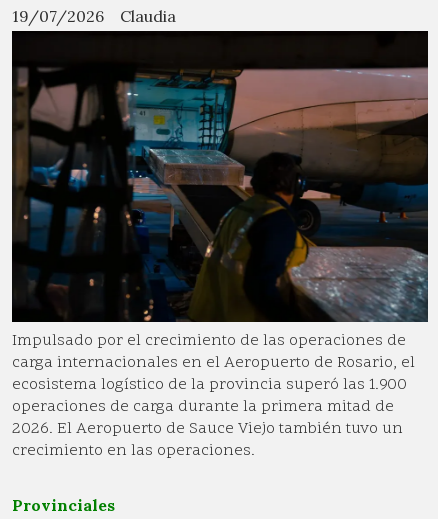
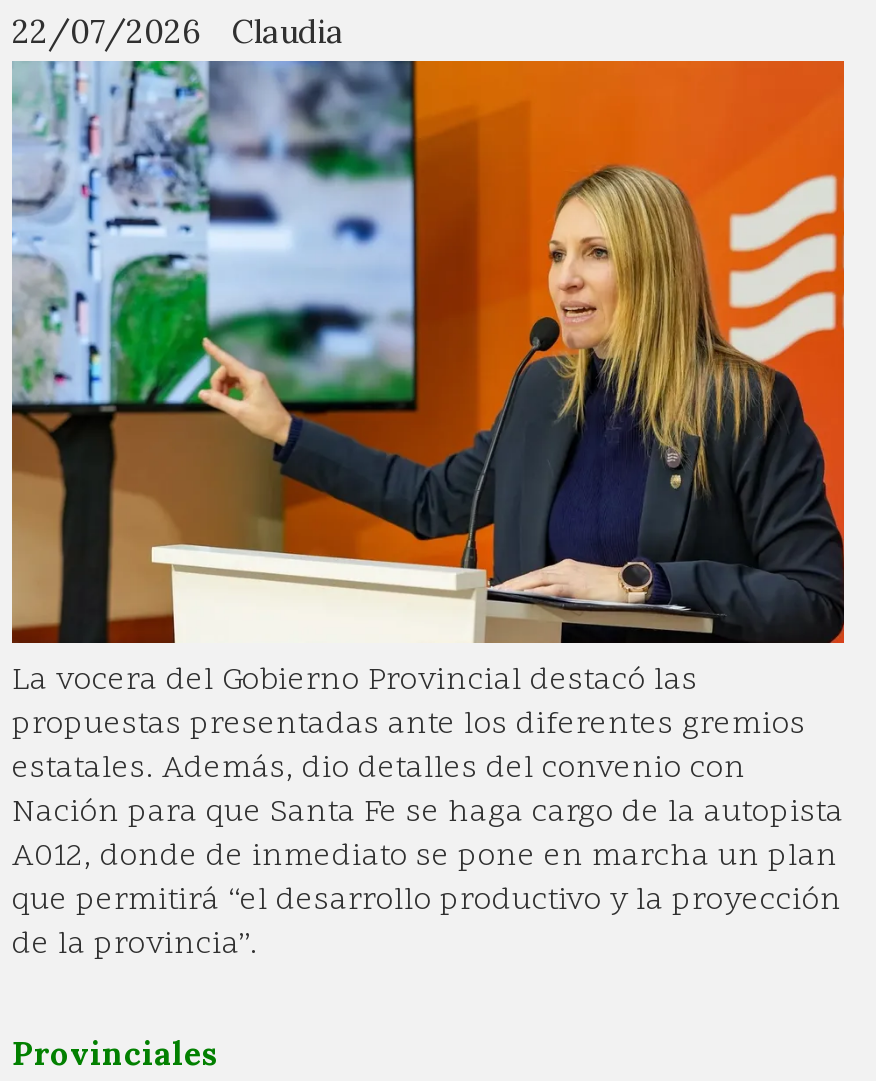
- 19/07/2026 Claudia
+ 22/07/2026 Claudia

- [image]
- Impulsado por el crecimiento de las operaciones de
- carga internacionales en el Aeropuerto de Rosario, el
- ecosistema logístico de la provincia superó las 1.900
- operaciones de carga durante la primera mitad de
- 2026. El Aeropuerto de Sauce Viejo también tuvo un
- crecimiento en las operaciones.
+ [image]
+ La vocera del Gobierno Provincial destacó las
+ propuestas presentadas ante los diferentes gremios
+ estatales. Además, dio detalles del convenio con
+ Nación para que Santa Fe se haga cargo de la autopista
+ A012, donde de inmediato se pone en marcha un plan
+ que permitirá “el desarrollo productivo y la proyección
+ de la provincia”.
